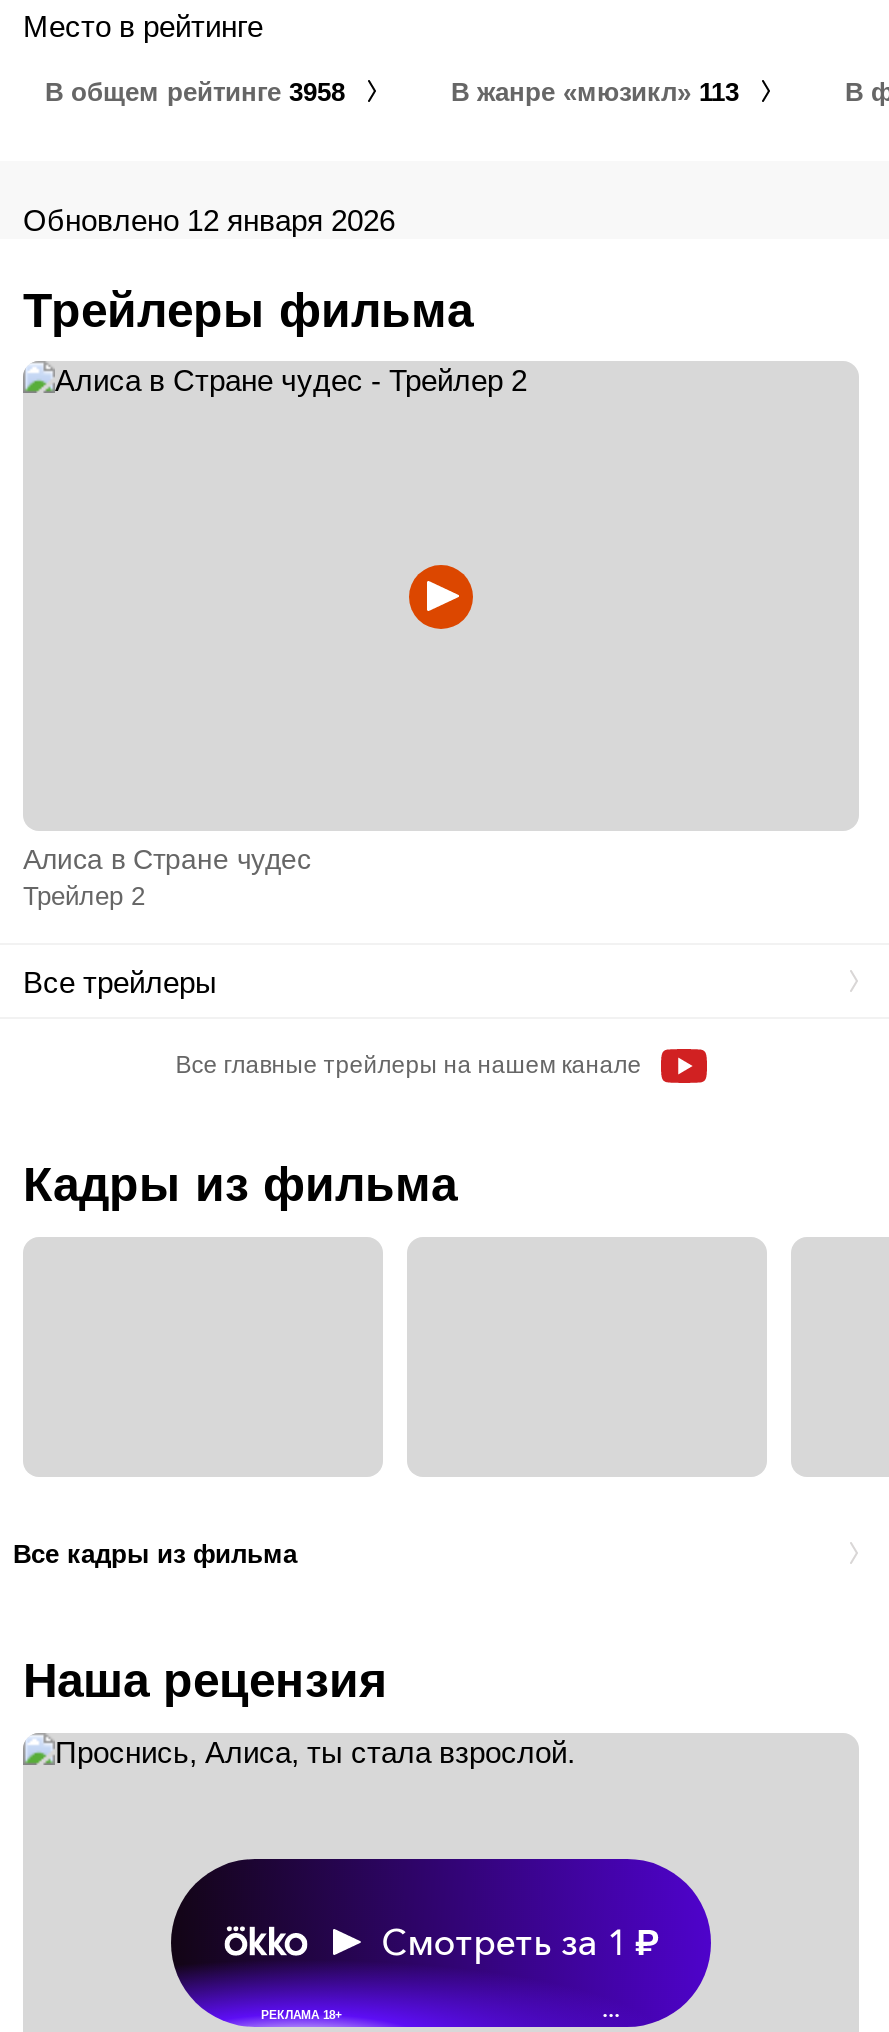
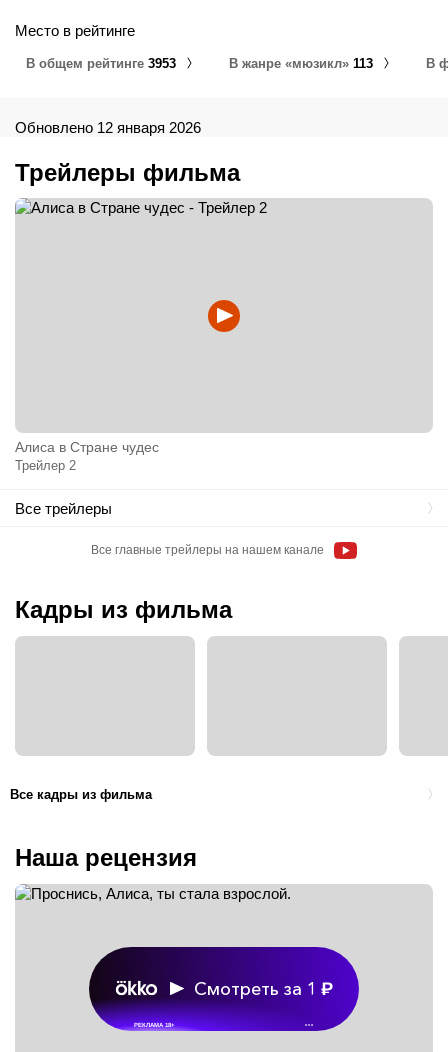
- В общем рейтинге 3958
+ В общем рейтинге 3953
